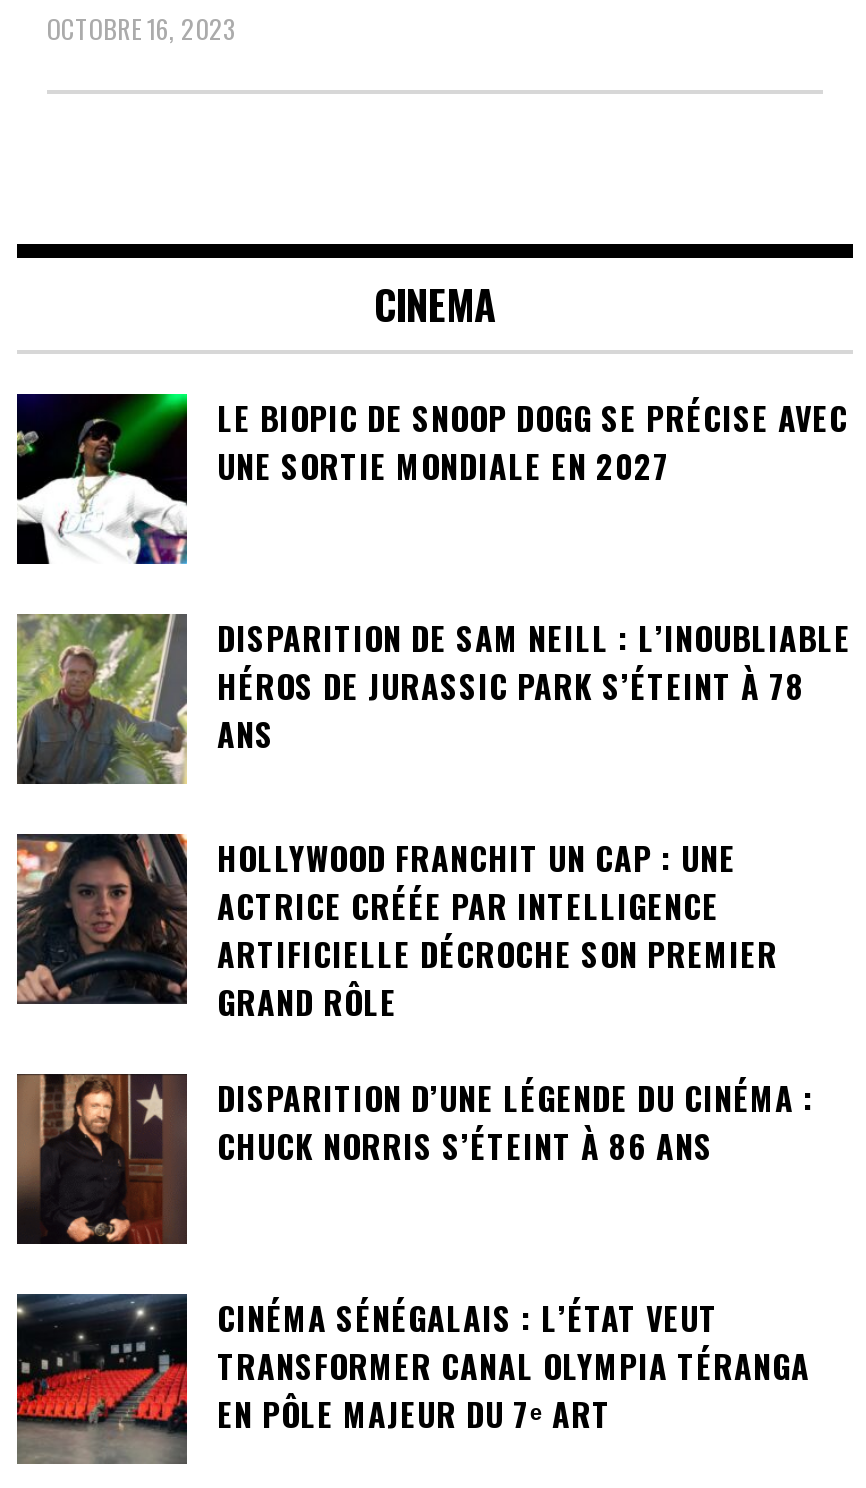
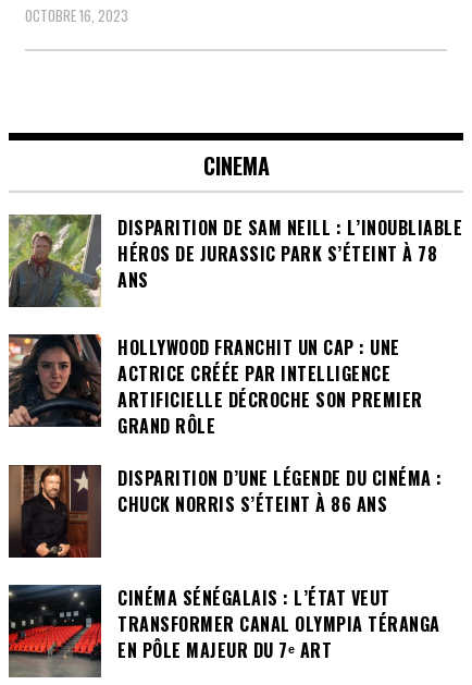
- [image]
- LE BIOPIC DE SNOOP DOGG SE PRÉCISE AVEC
- UNE SORTIE MONDIALE EN 2027
